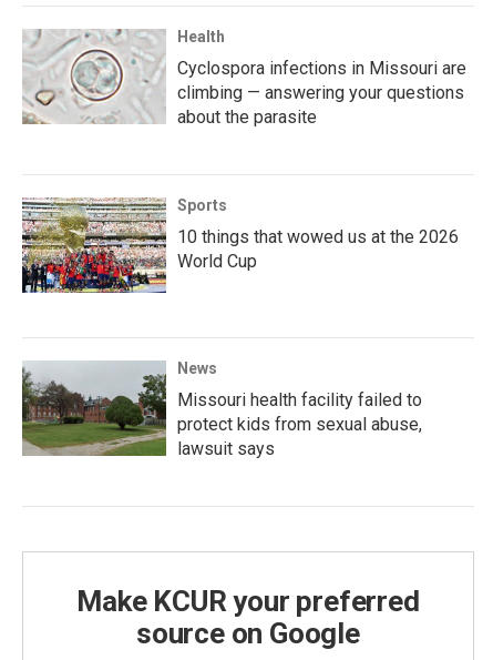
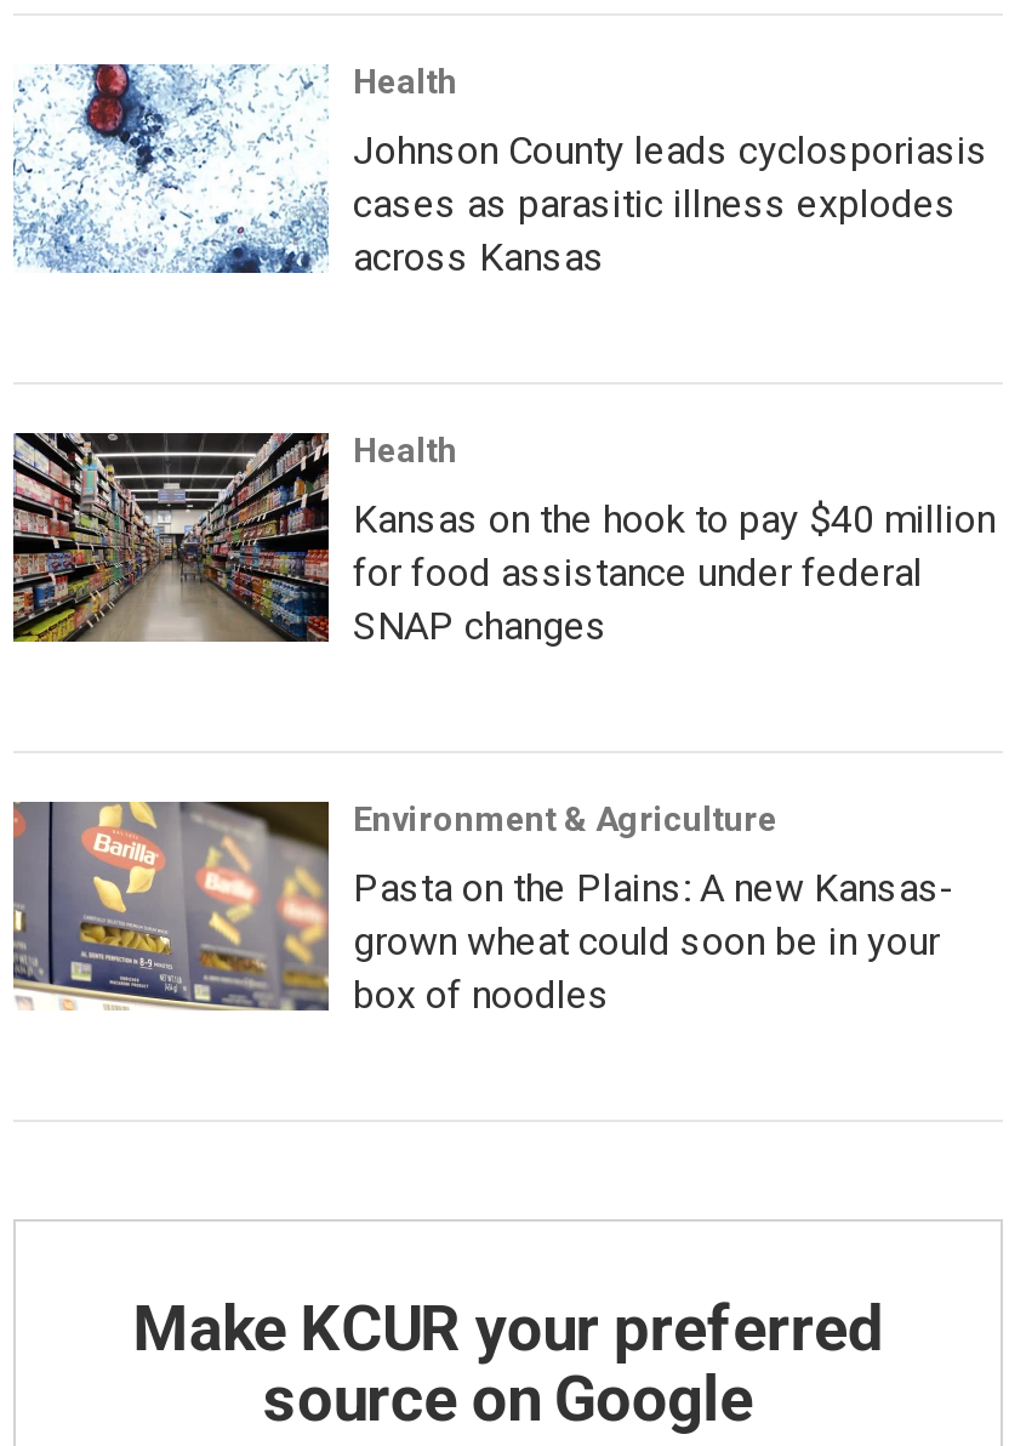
- [image]
- Cyclospora infections in Missouri are
- climbing — answering your questions
- about the parasite
+ [image]
+ Johnson County leads cyclosporiasis
+ cases as parasitic illness explodes
+ across Kansas

- [image]
- Sports
+ [image]
+ Health

- 10 things that wowed us at the 2026
- World Cup
+ Kansas on the hook to pay $40 million
+ for food assistance under federal
+ SNAP changes

- [image]
- News
+ [image]
+ Environment & Agriculture

- Missouri health facility failed to
- protect kids from sexual abuse,
- lawsuit says
+ Pasta on the Plains: A new Kansas-
+ grown wheat could soon be in your
+ box of noodles
